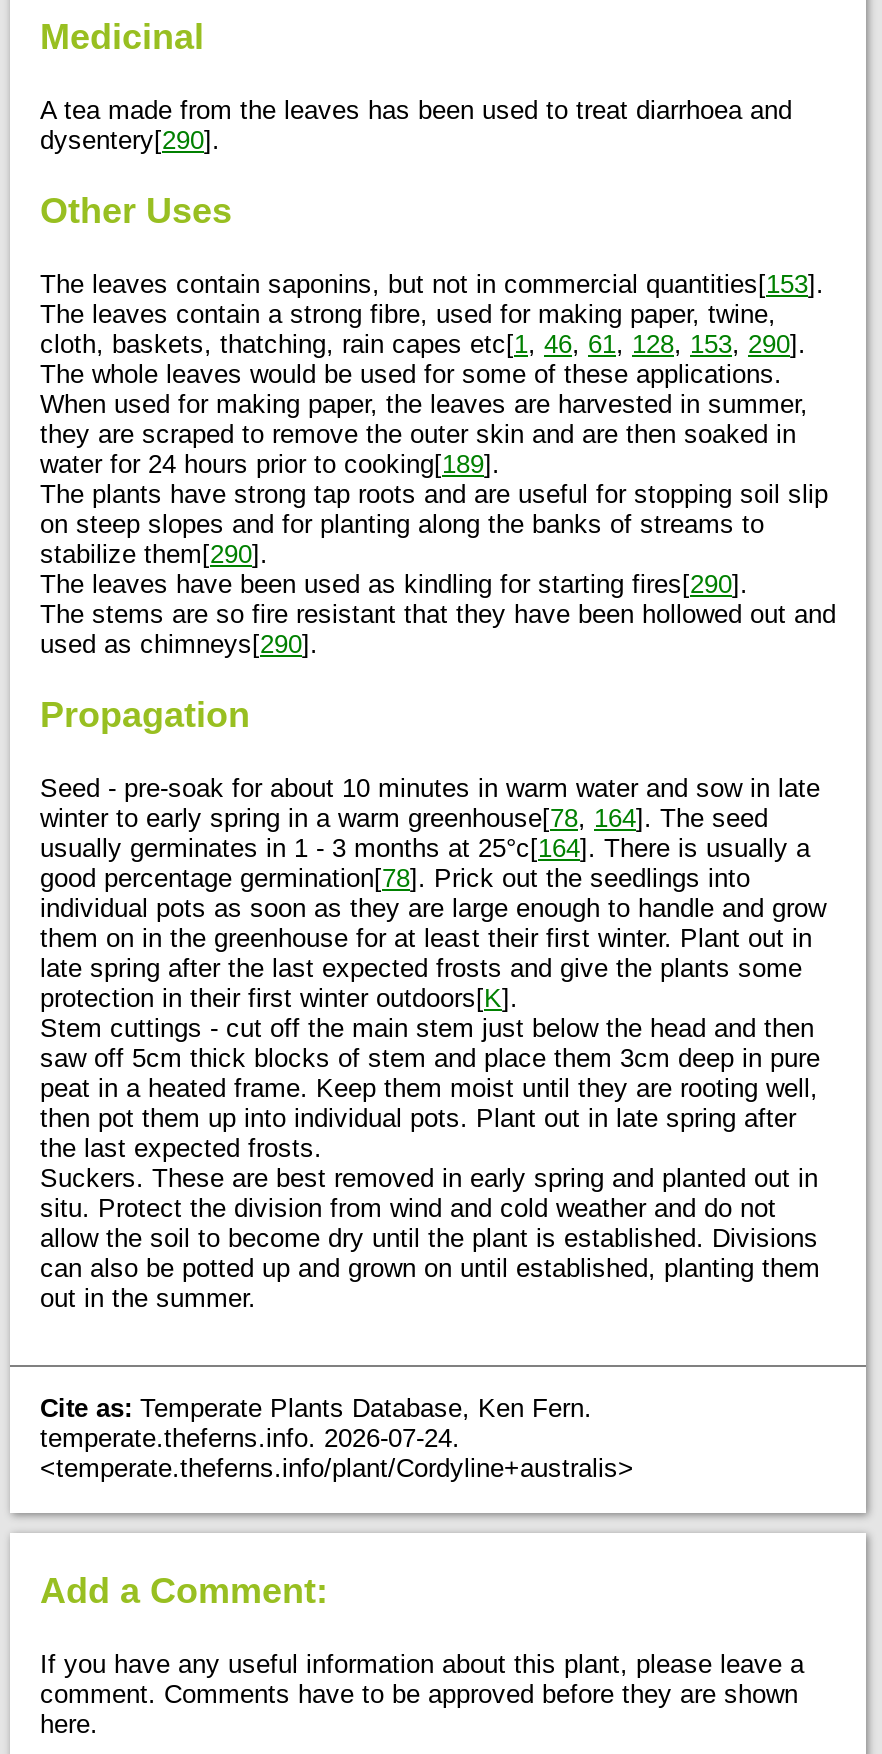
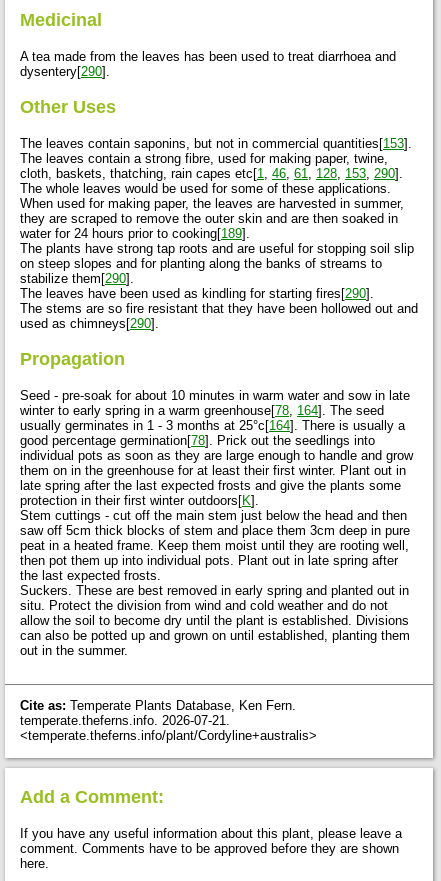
- temperate.theferns.info. 2026-07-24.
+ temperate.theferns.info. 2026-07-21.
